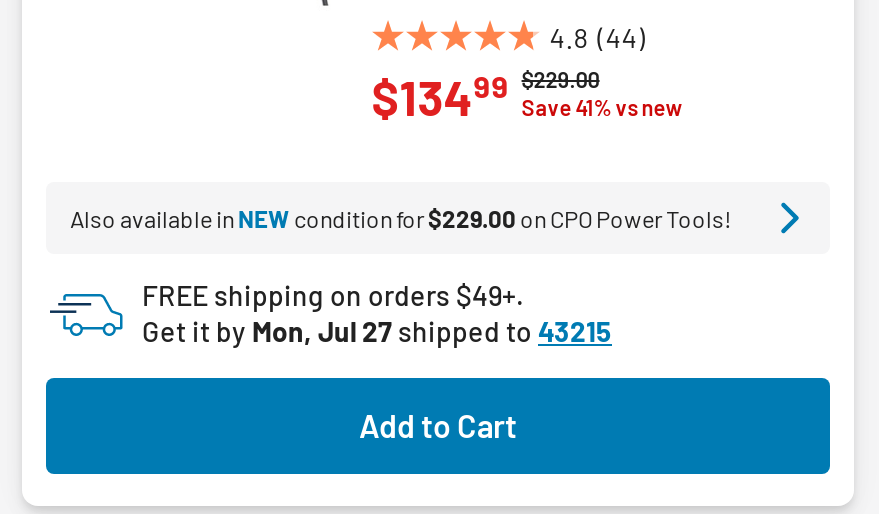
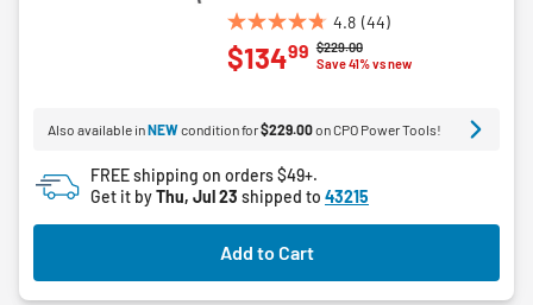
- Get it by Mon, Jul 27 shipped to 43215
+ Get it by Thu, Jul 23 shipped to 43215
